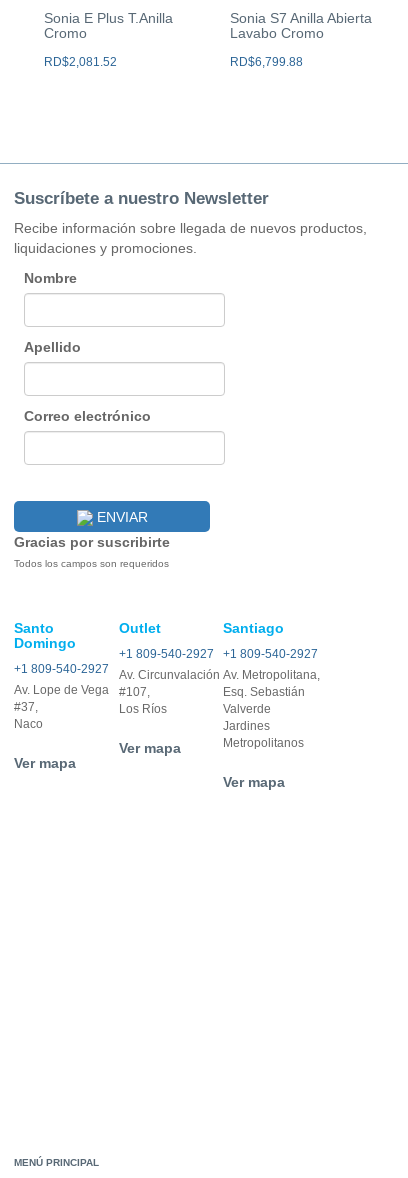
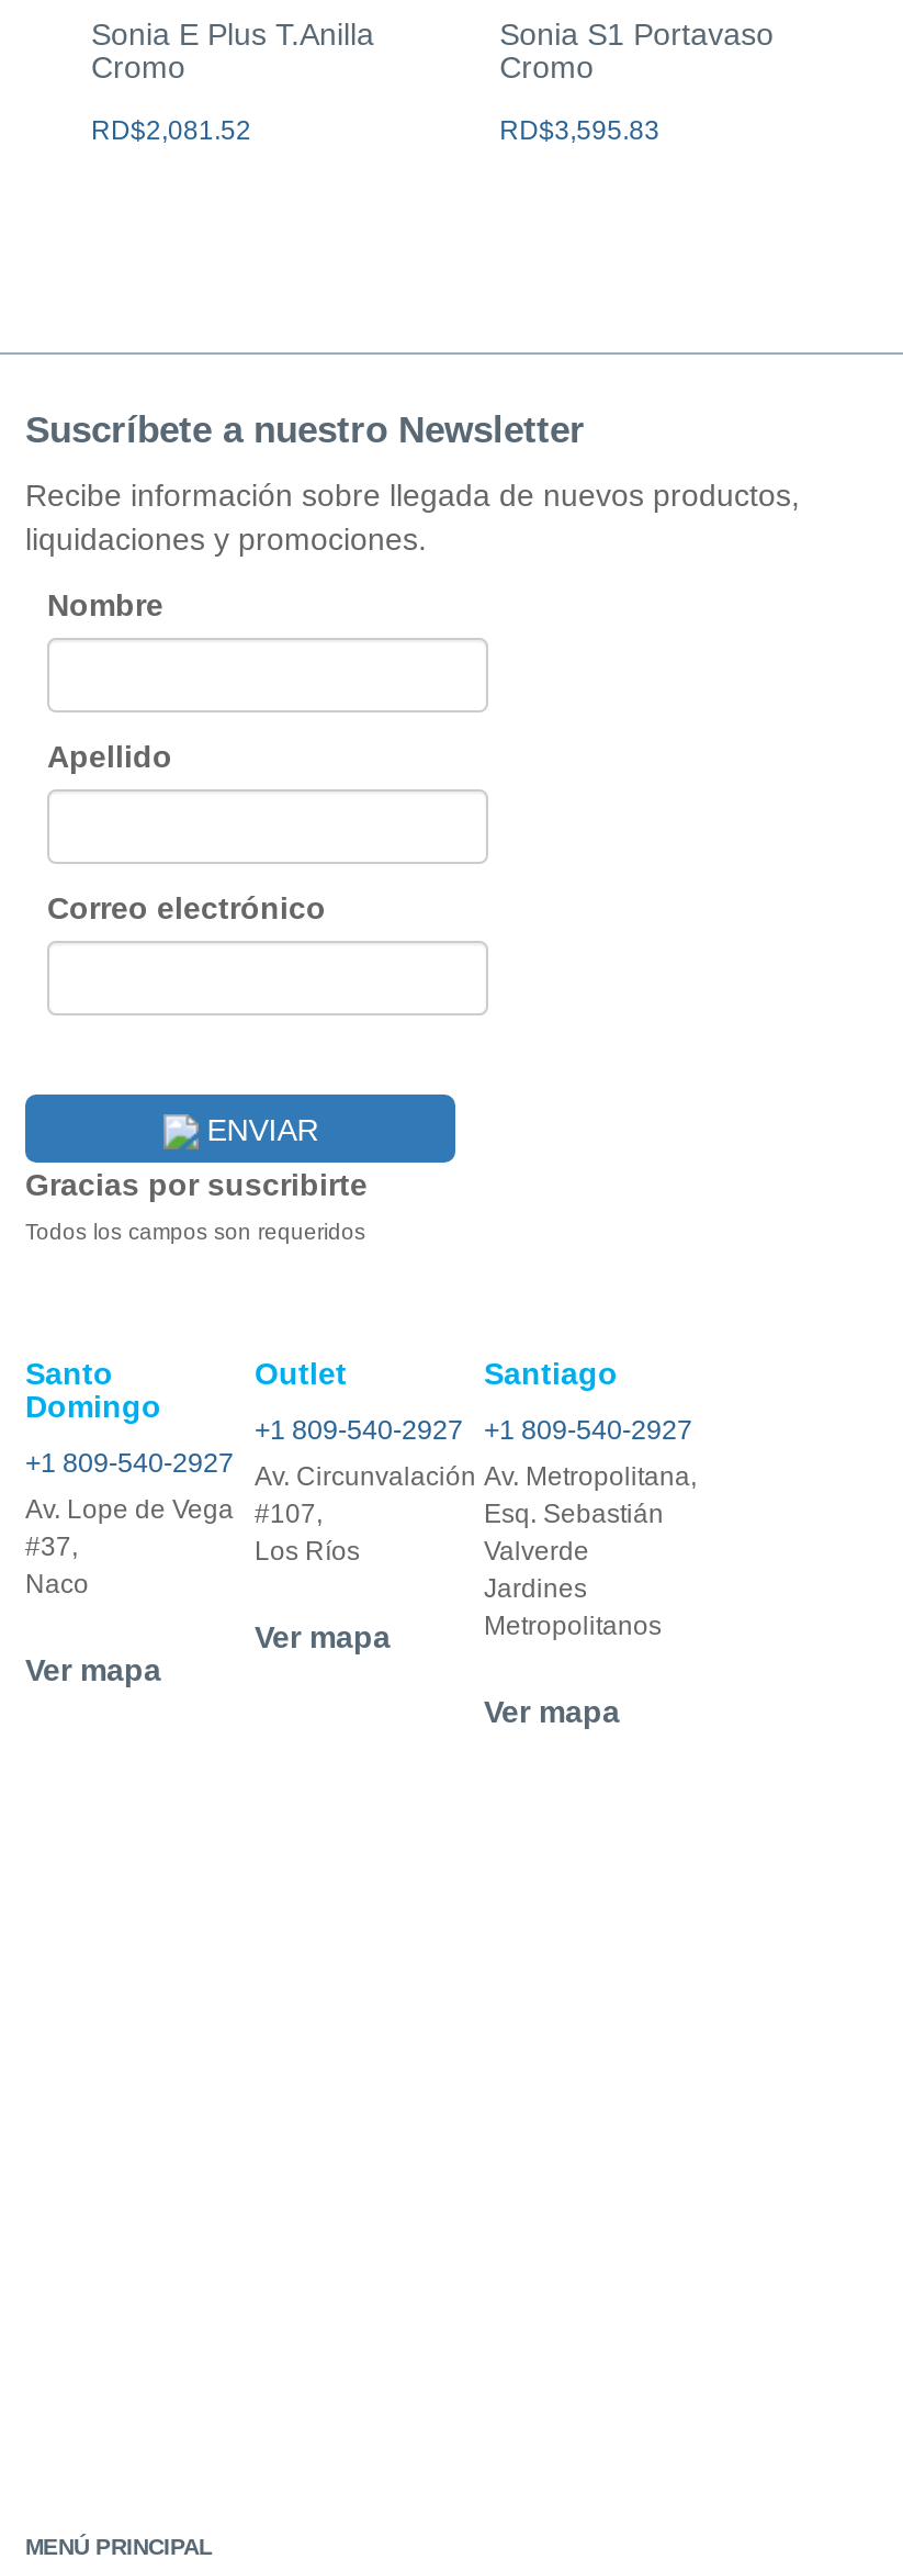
- Sonia S7 Anilla Abierta
- Lavabo Cromo
+ Sonia S1 Portavaso
+ Cromo

- RD$6,799.88
+ RD$3,595.83
